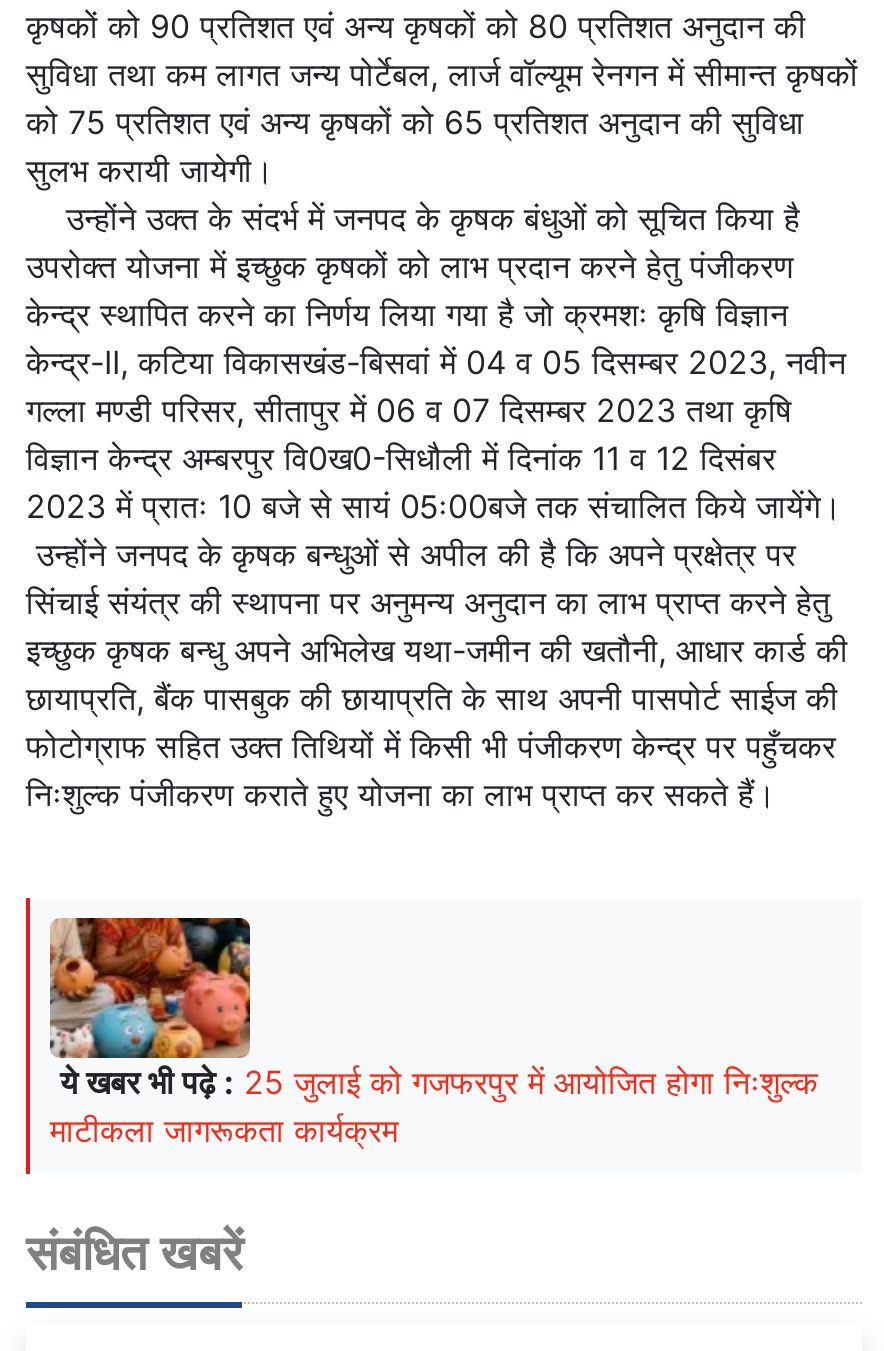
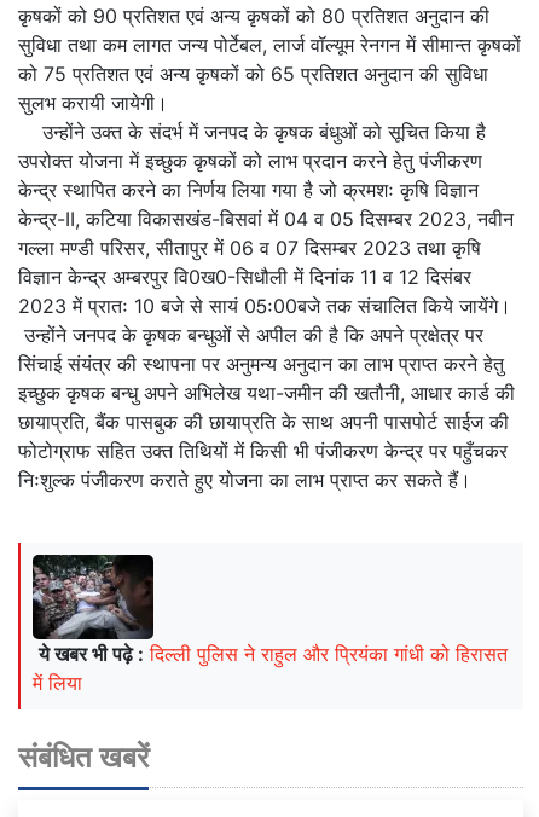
- [image]
- ये खबर भी पढ़े : 25 जुलाई को गजफरपुर में आयोजित होगा निःशुल्क
- माटीकला जागरूकता कार्यक्रम
+ [image]
+ ये खबर भी पढ़े : दिल्ली पुलिस ने राहुल और प्रियंका गांधी को हिरासत
+ में लिया
